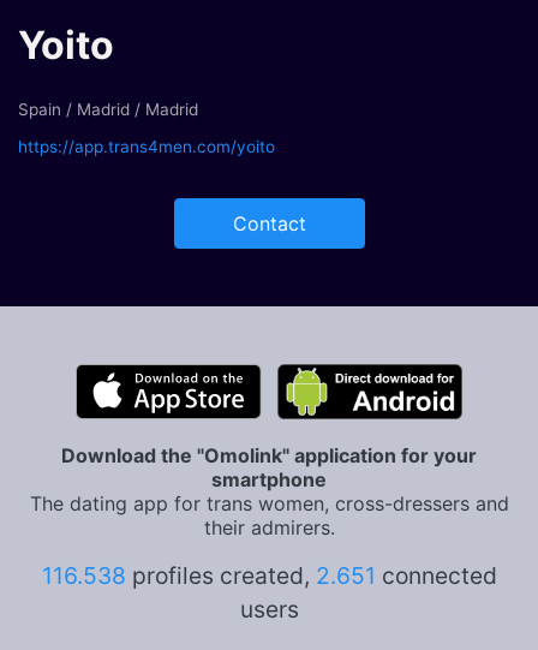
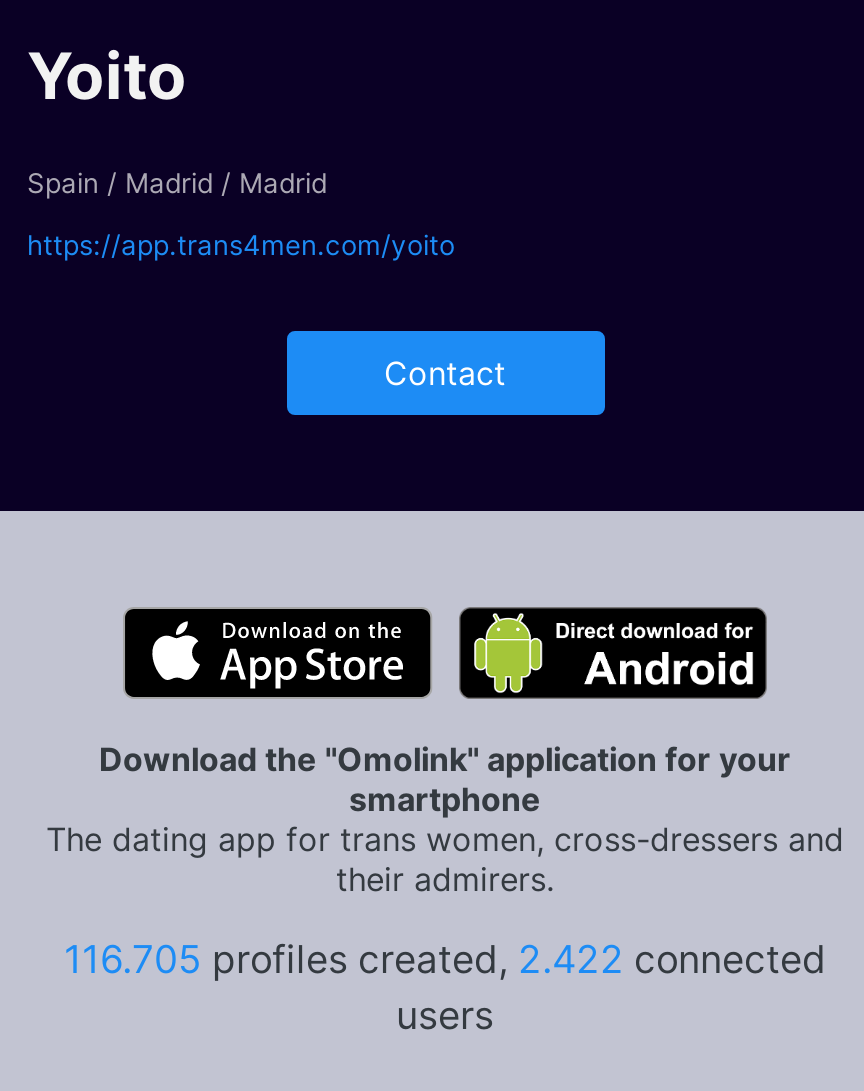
- 116.538 profiles created, 2.651 connected
+ 116.705 profiles created, 2.422 connected
